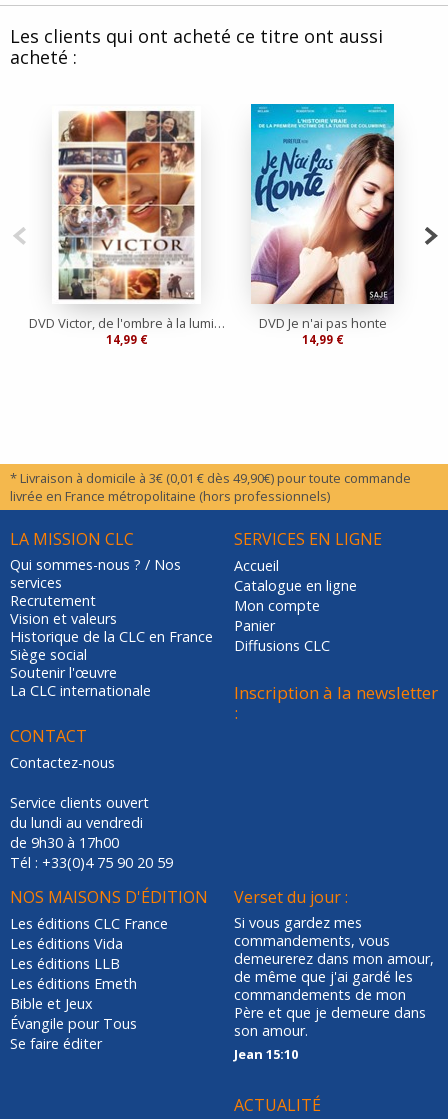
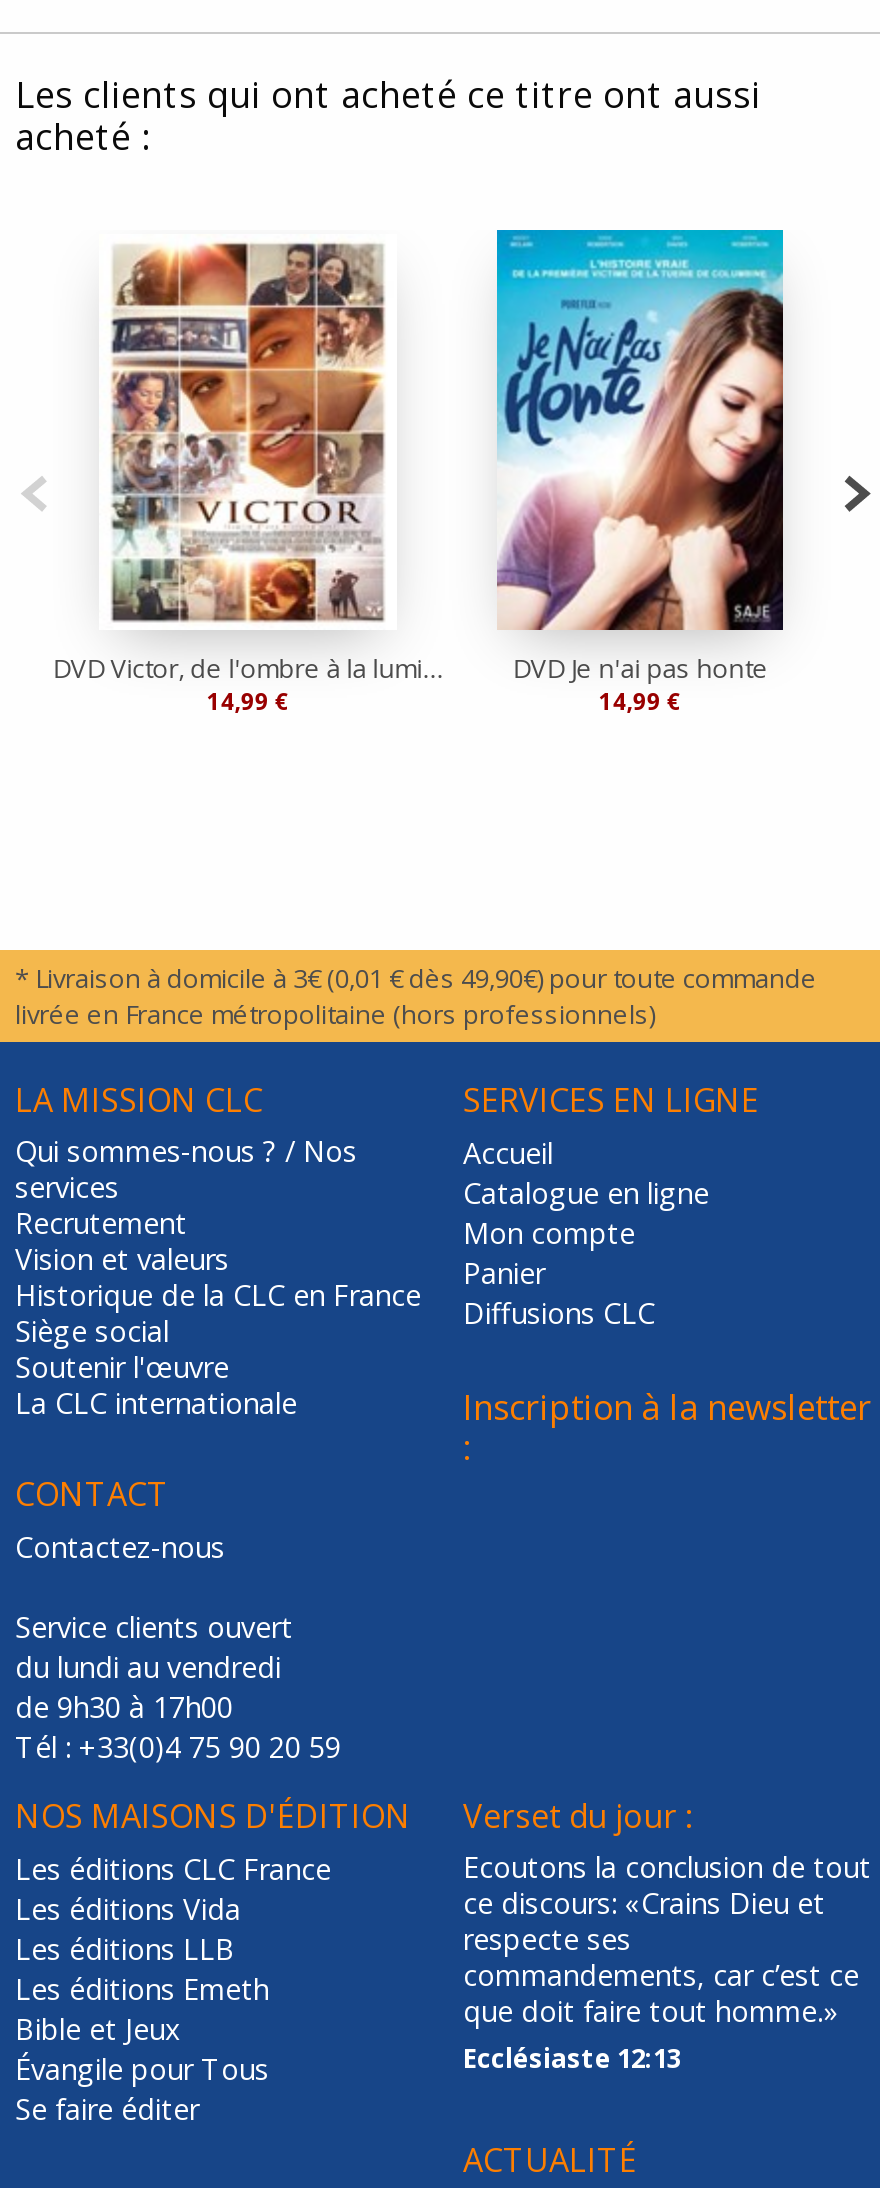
- Si vous gardez mes
- commandements, vous
- demeurerez dans mon amour,
- de même que j'ai gardé les
- commandements de mon
- Père et que je demeure dans
- son amour.
- Jean 15:10
+ Ecoutons la conclusion de tout
+ ce discours: «Crains Dieu et
+ respecte ses
+ commandements, car c’est ce
+ que doit faire tout homme.»
+ Ecclésiaste 12:13
